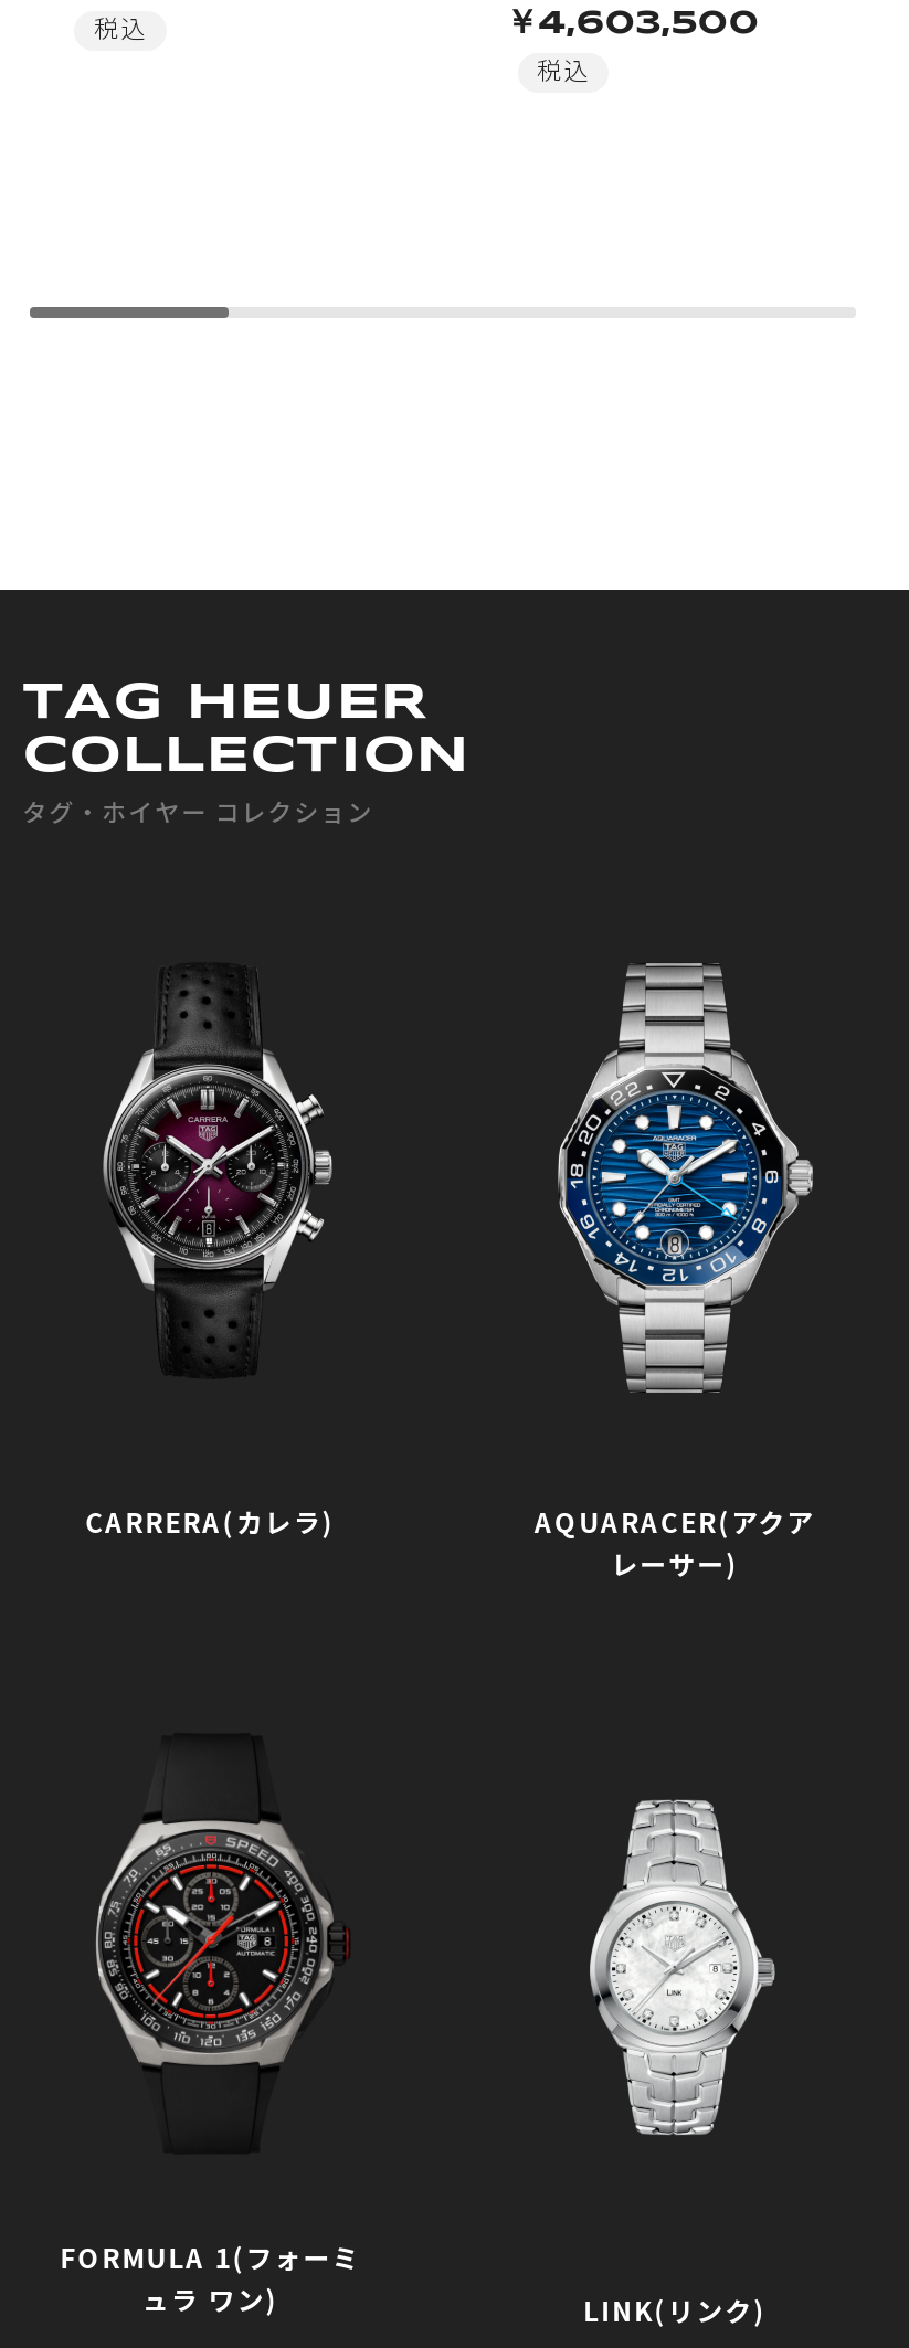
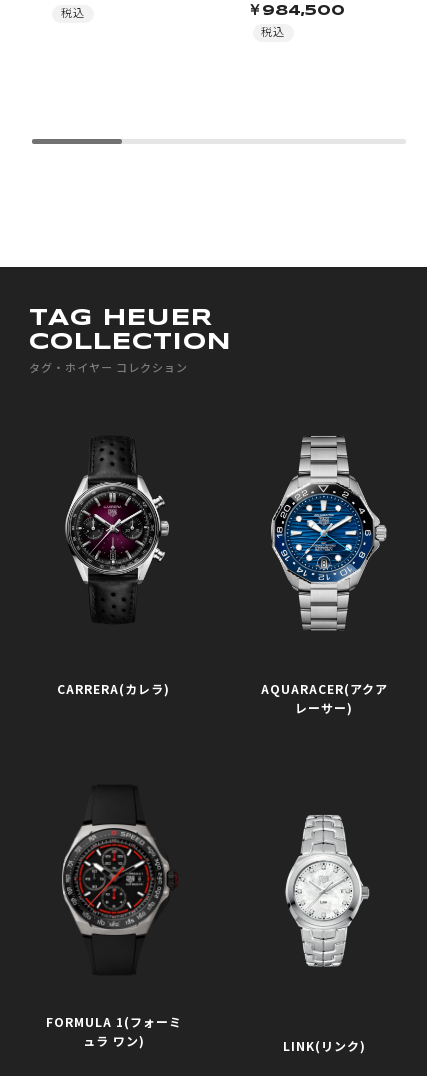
- ￥4,603,500
+ ￥984,500
